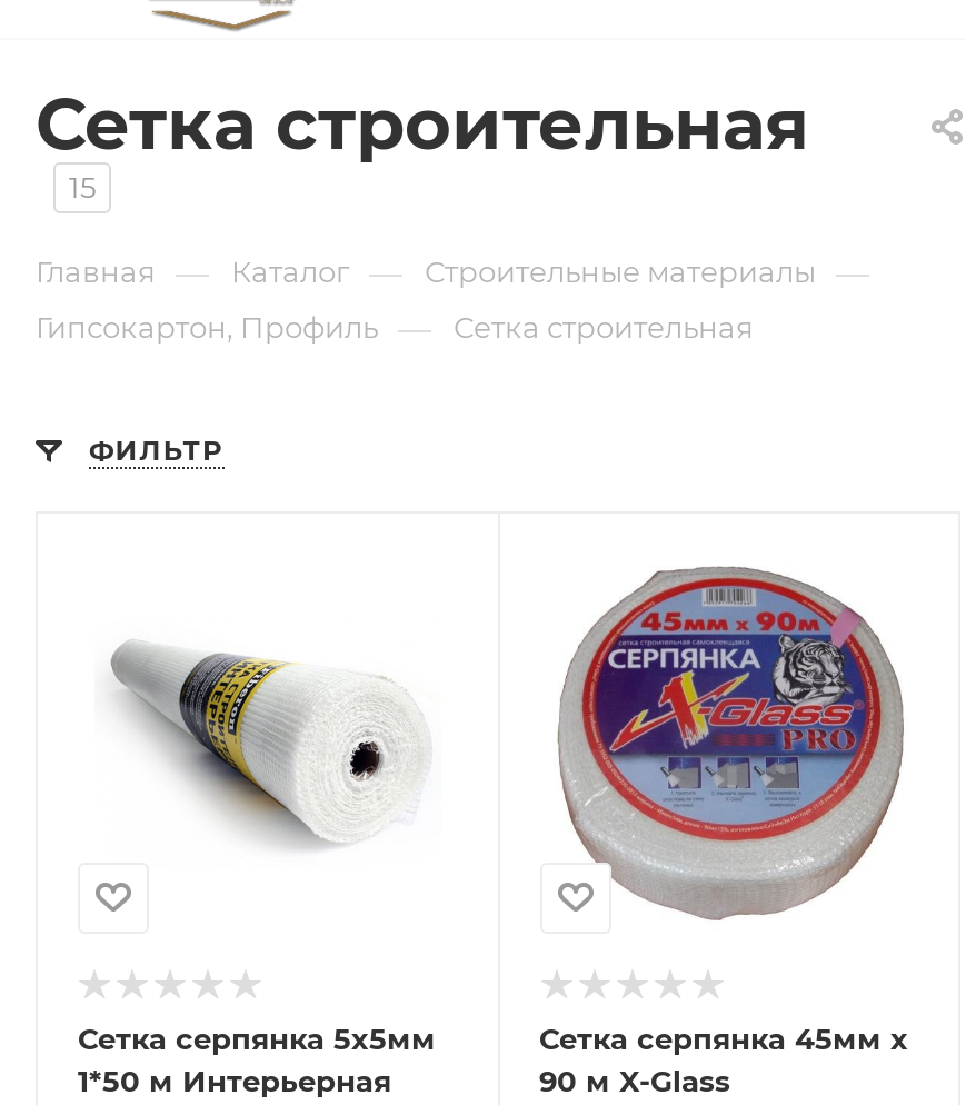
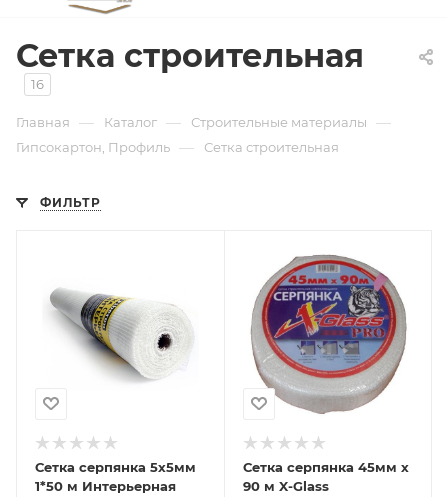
- 15
+ 16
